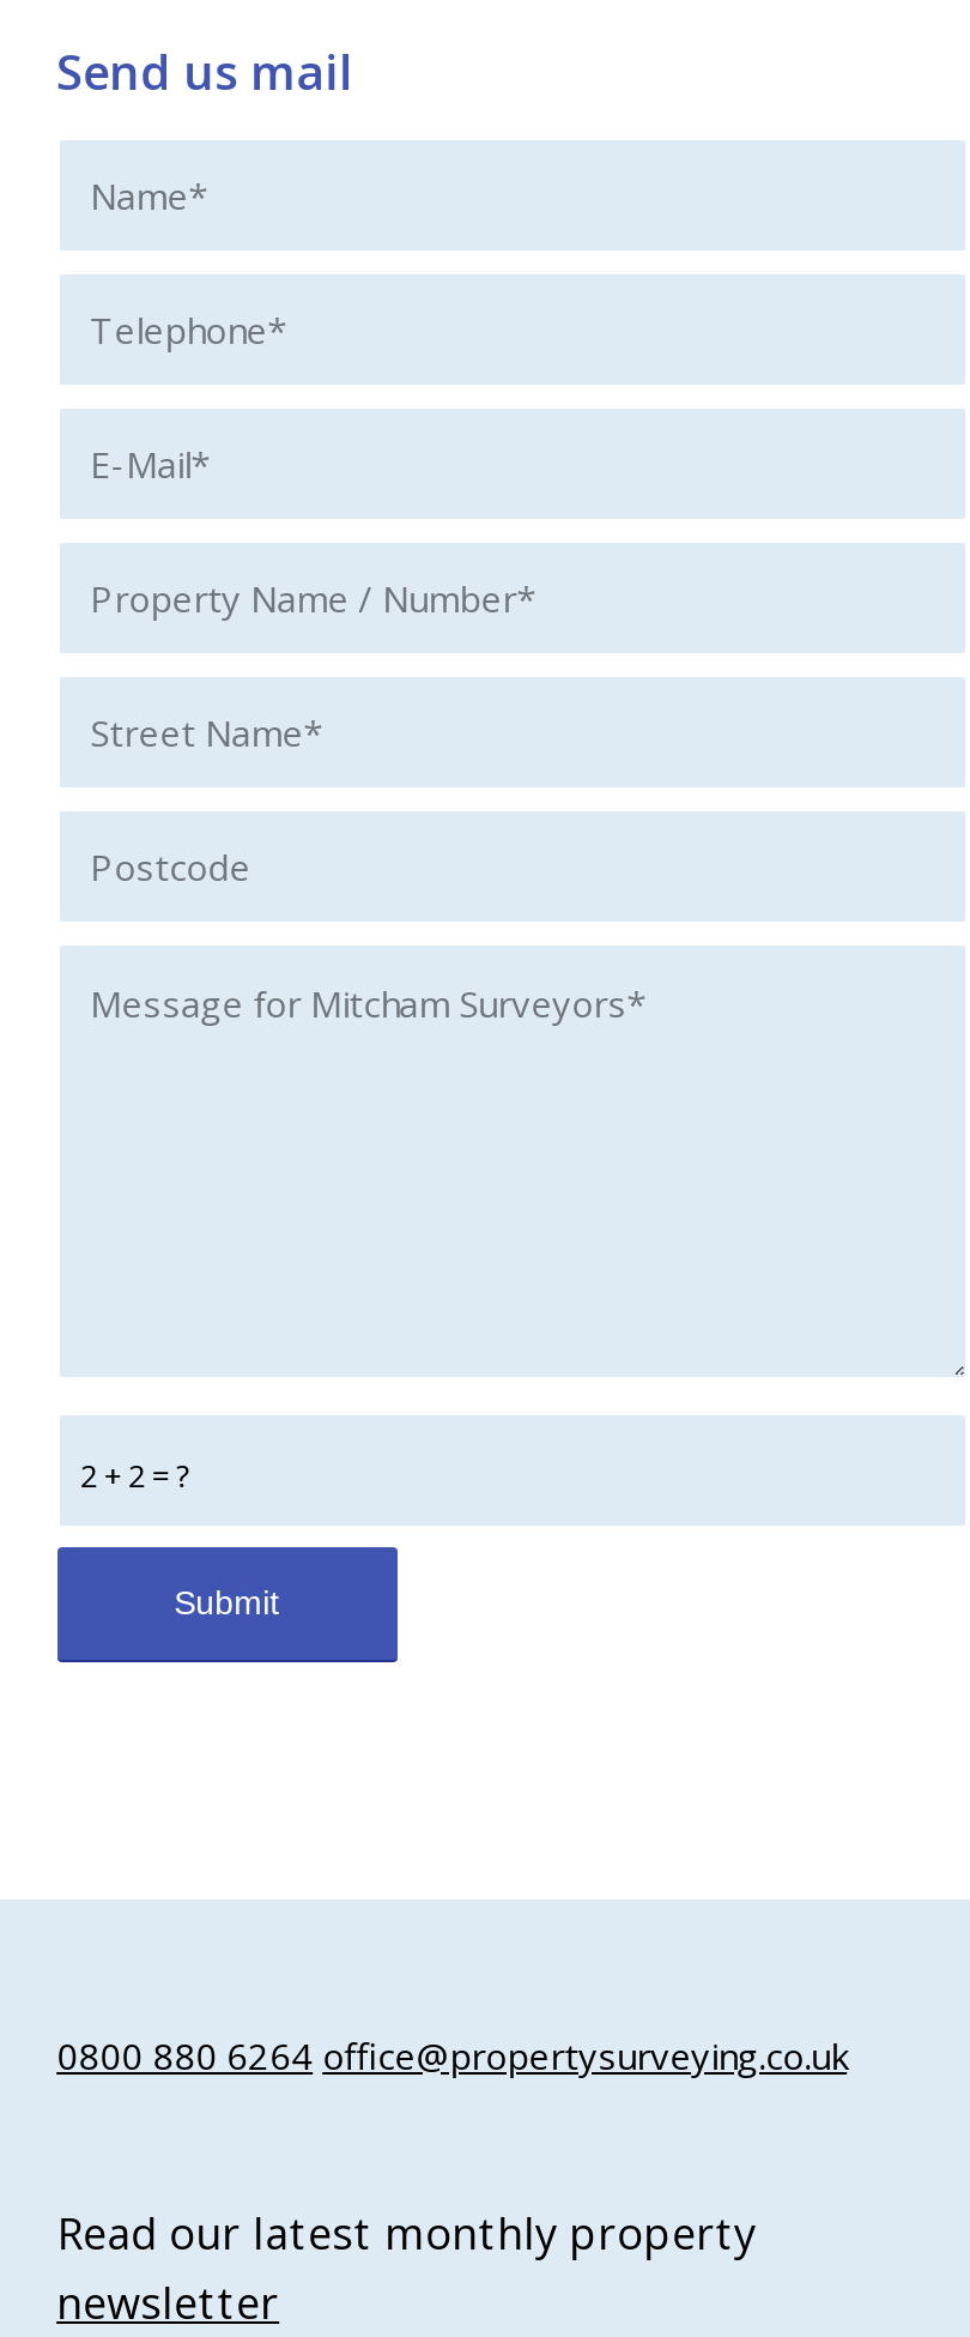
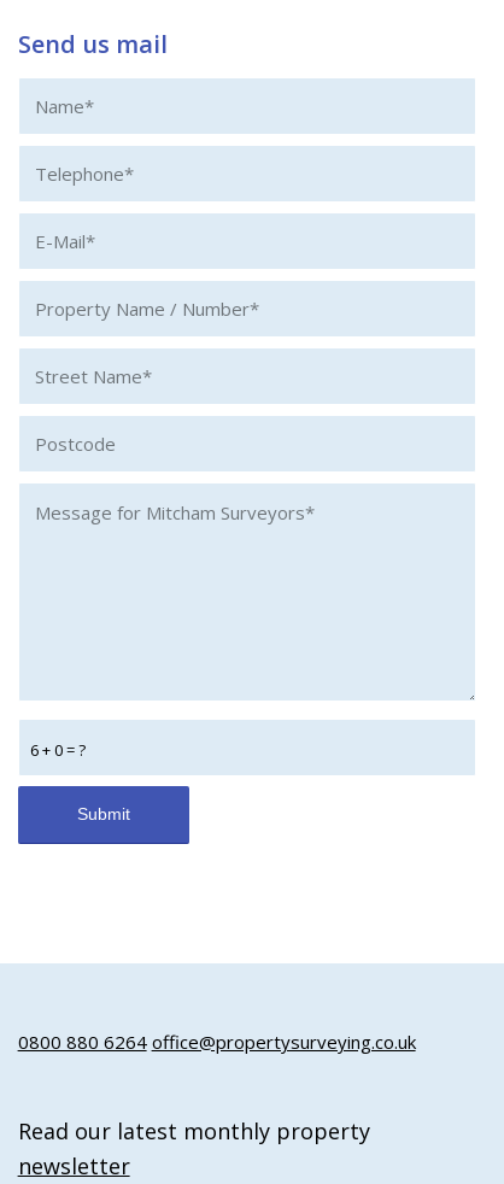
- 2 + 2 = ?
+ 6 + 0 = ?
